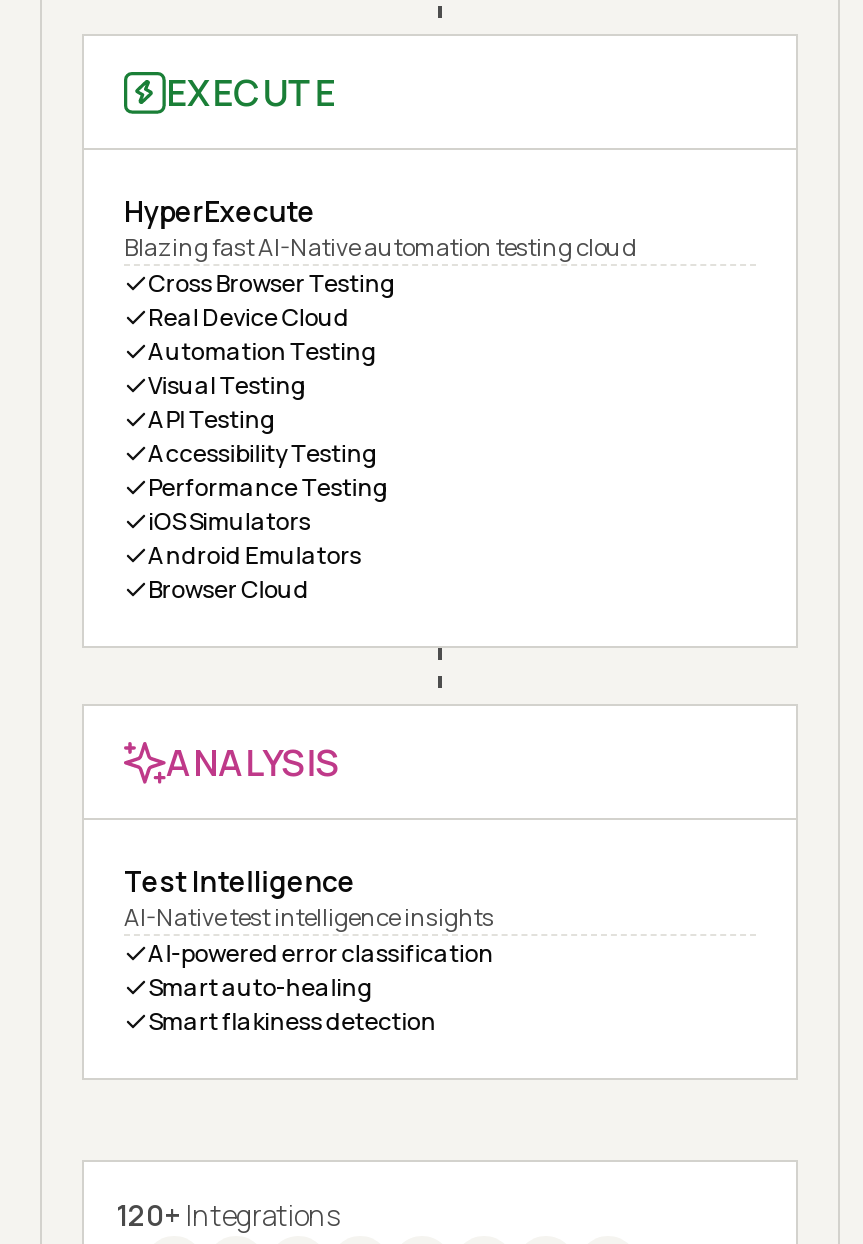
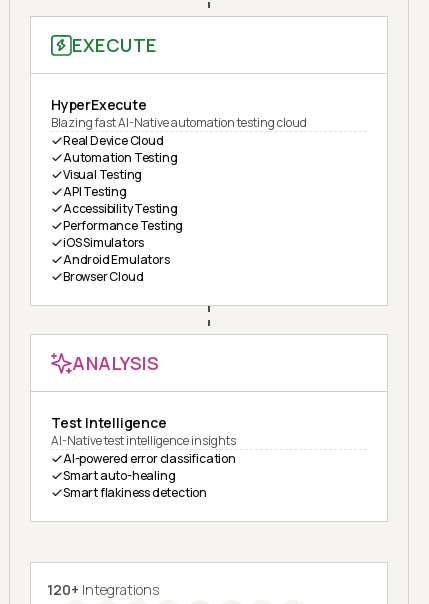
- Cross Browser Testing
